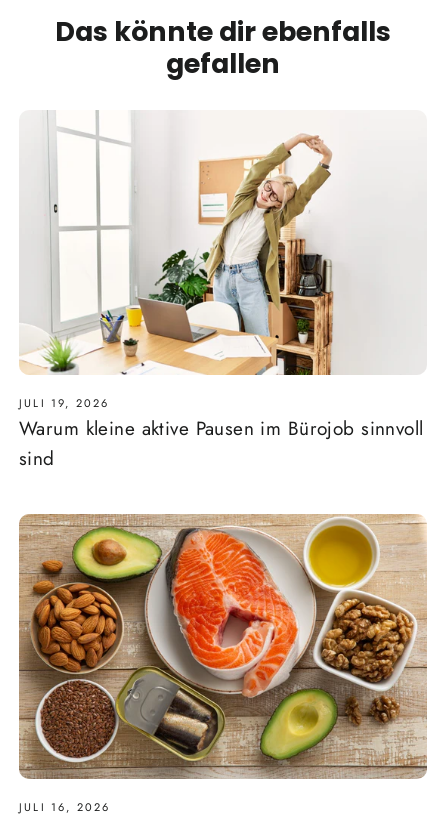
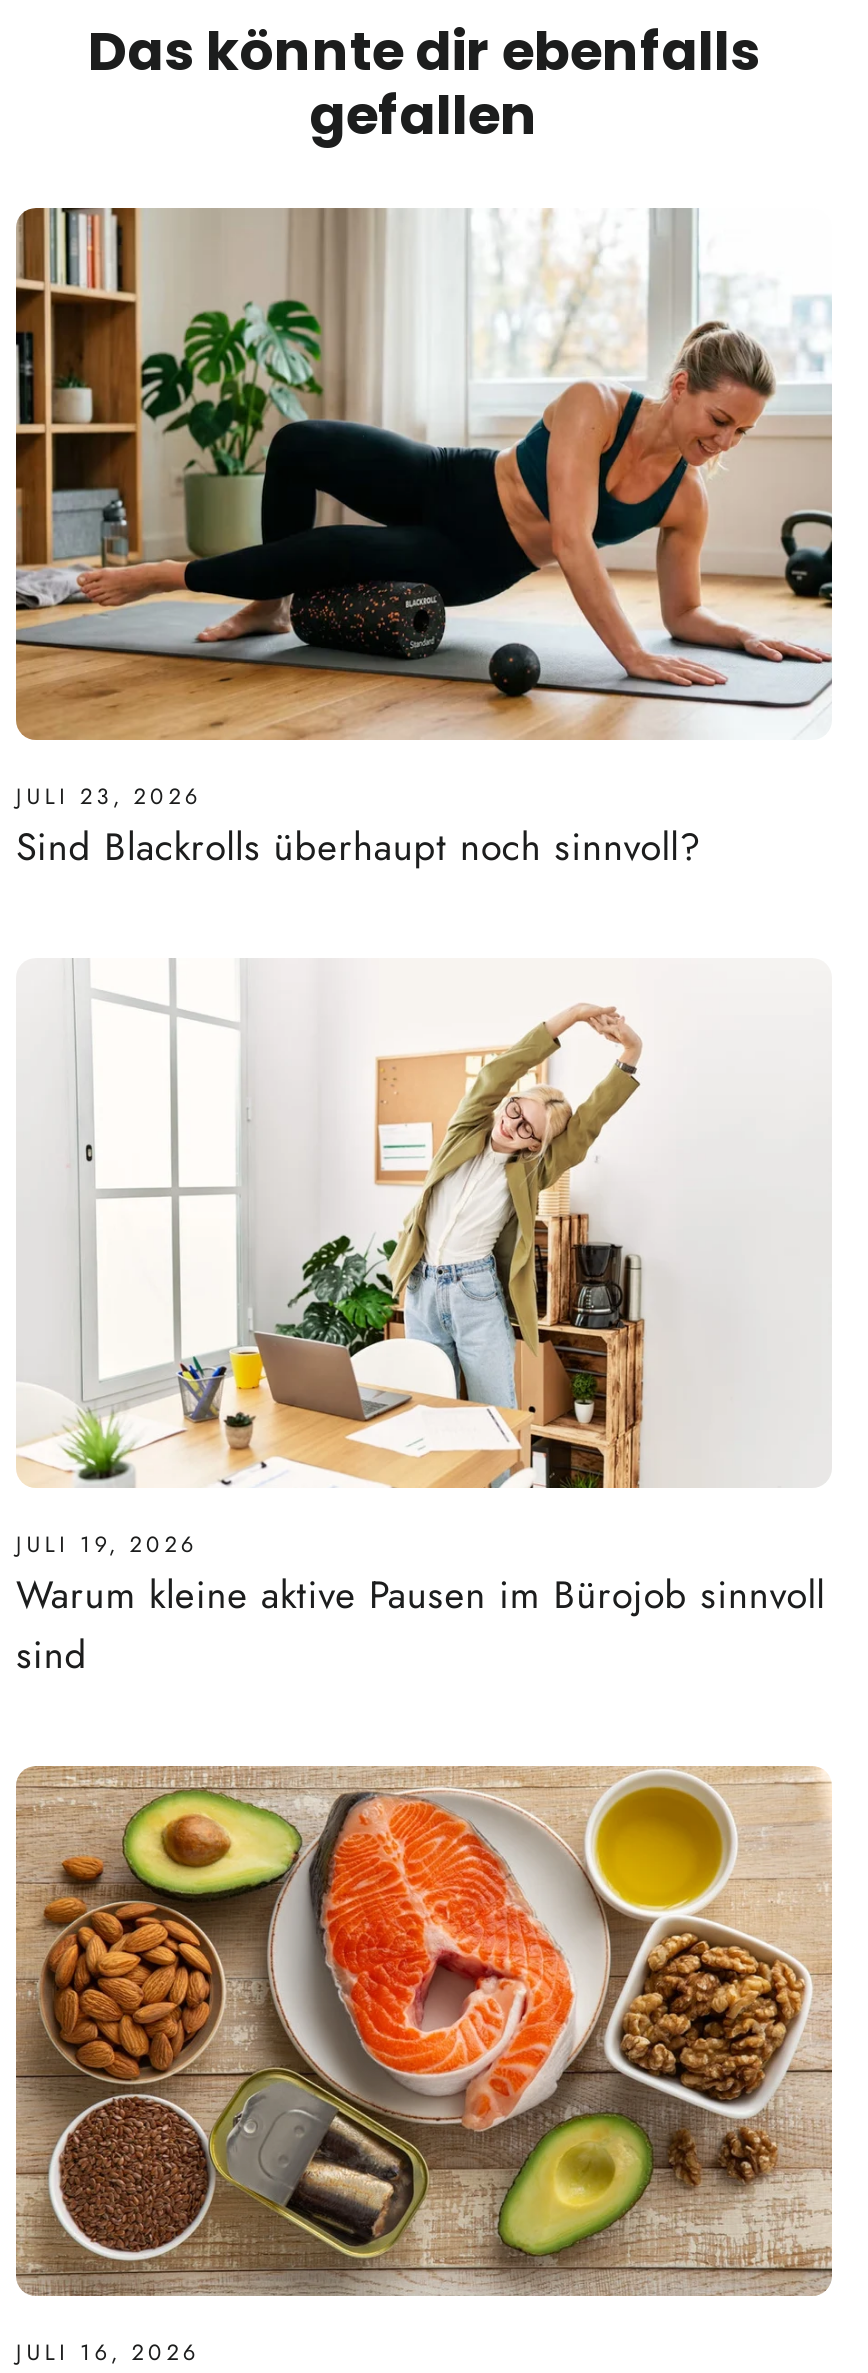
+ [image]
+ JULI 23, 2026
+ Sind Blackrolls überhaupt noch sinnvoll?
